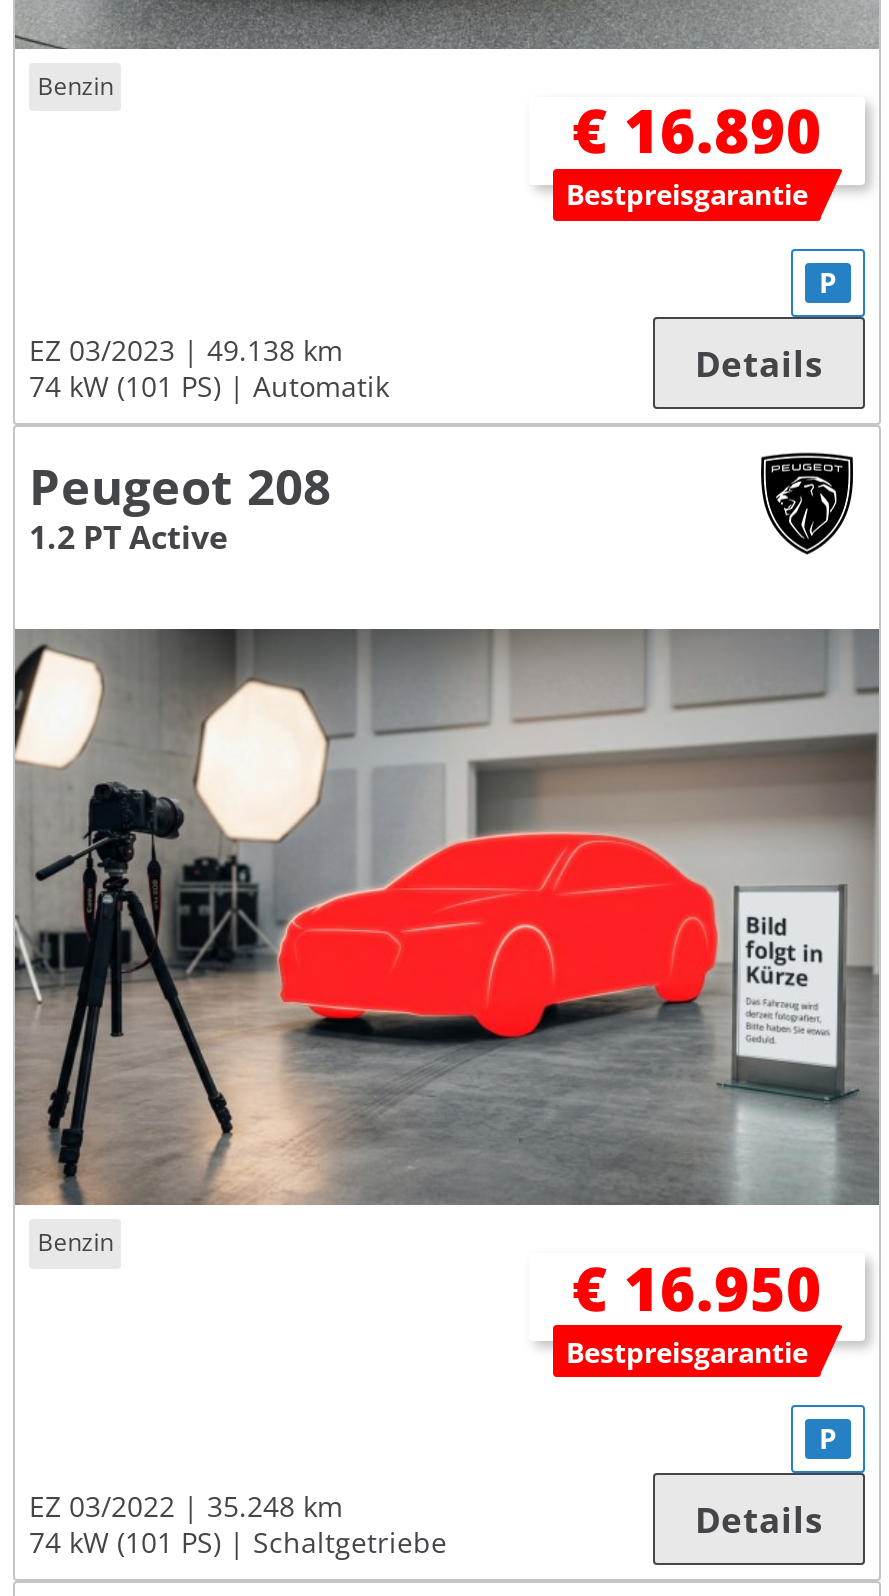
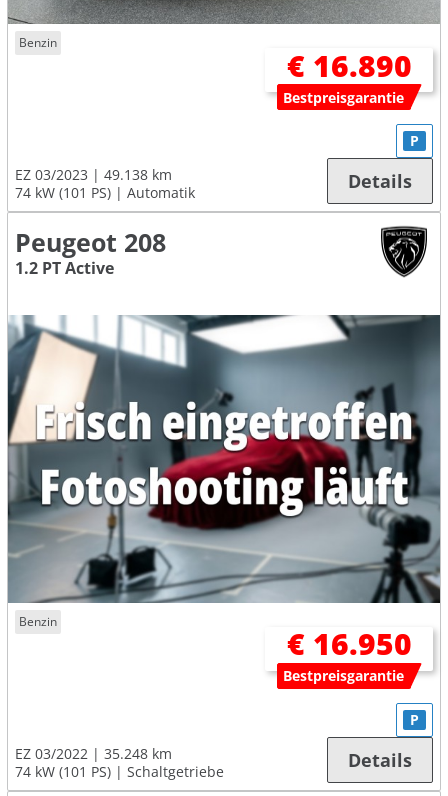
- [image]
+ [image]
